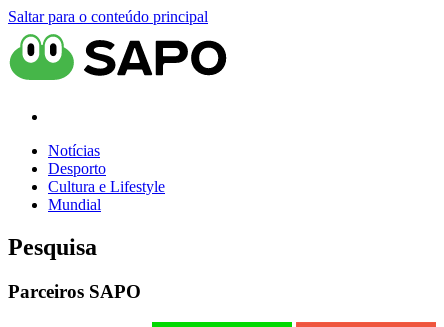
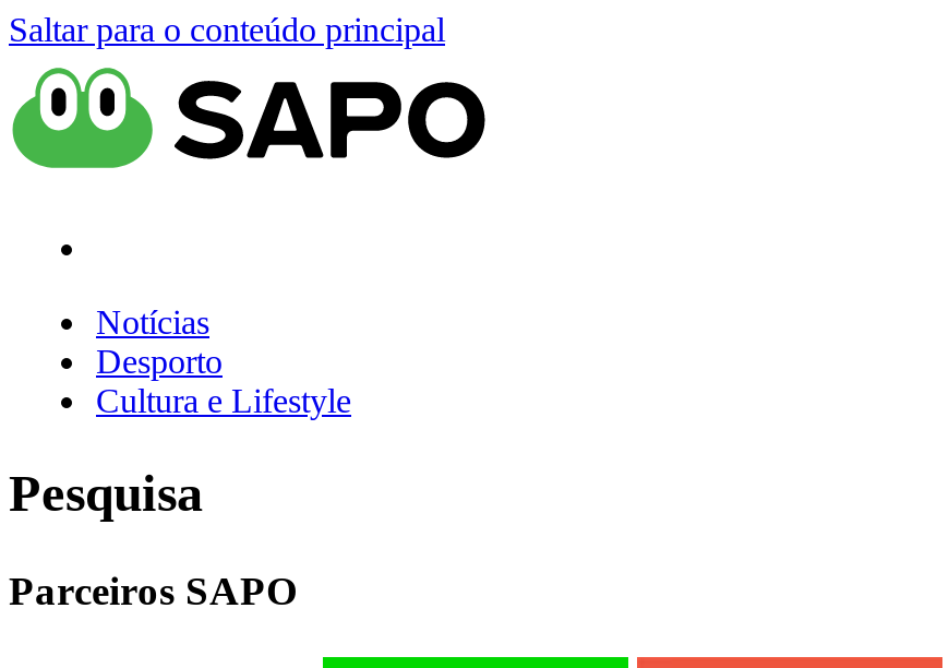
- Mundial
